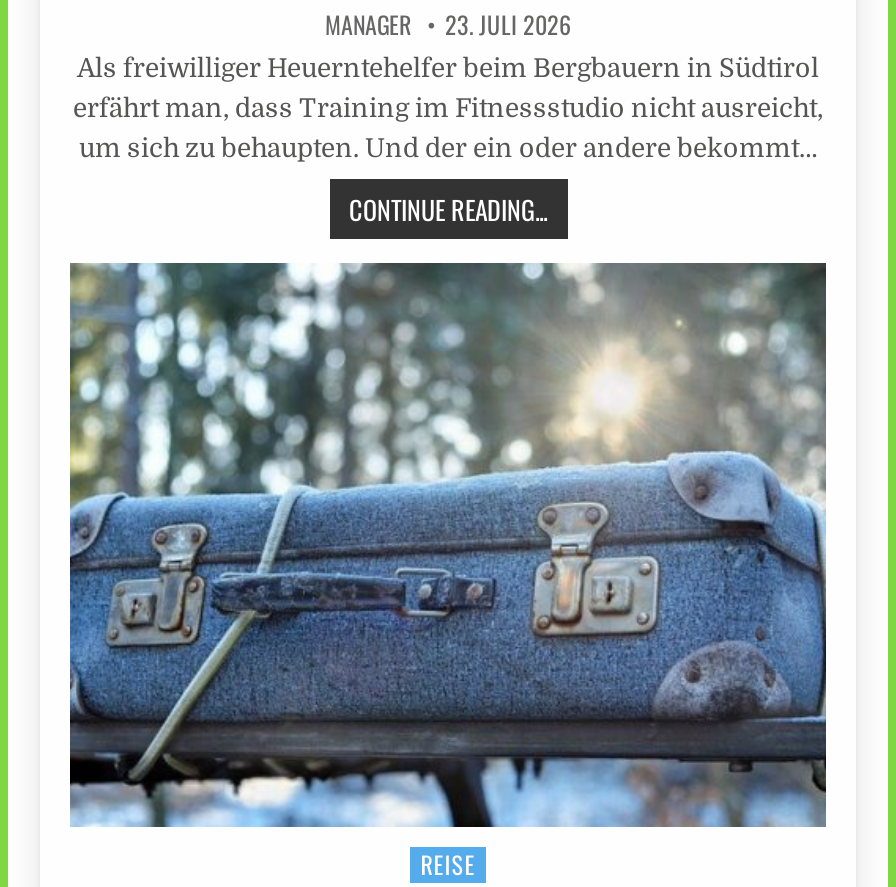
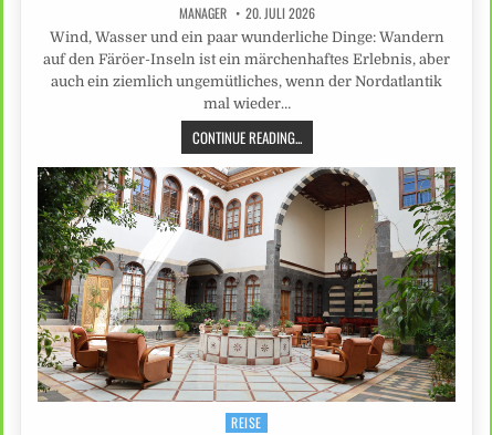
- 23. JULI 2026
- Als freiwilliger Heuerntehelfer beim Bergbauern in Südtirol
- erfährt man, dass Training im Fitnessstudio nicht ausreicht,
- um sich zu behaupten. Und der ein oder andere bekommt…
+ 20. JULI 2026
+ Wind, Wasser und ein paar wunderliche Dinge: Wandern
+ auf den Färöer-Inseln ist ein märchenhaftes Erlebnis, aber
+ auch ein ziemlich ungemütliches, wenn der Nordatlantik
+ mal wieder…

moved down: CONTINUE READING...

- [image]
+ [image]
